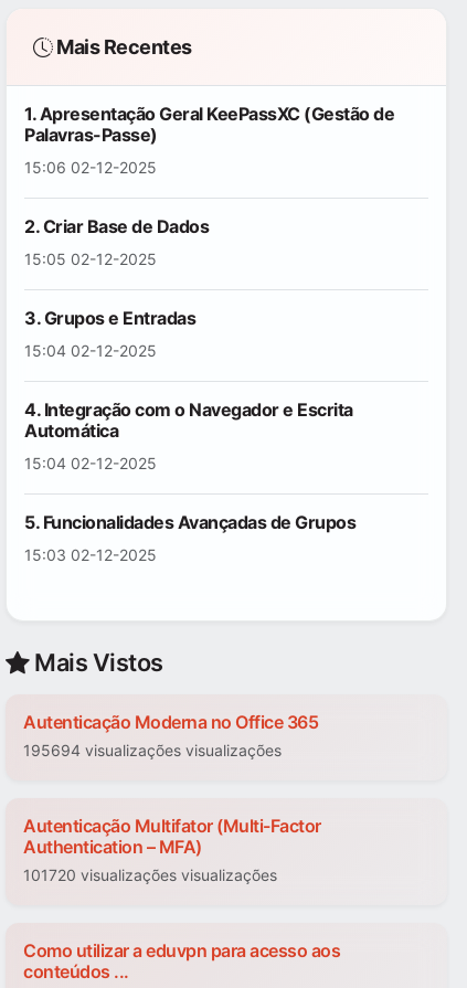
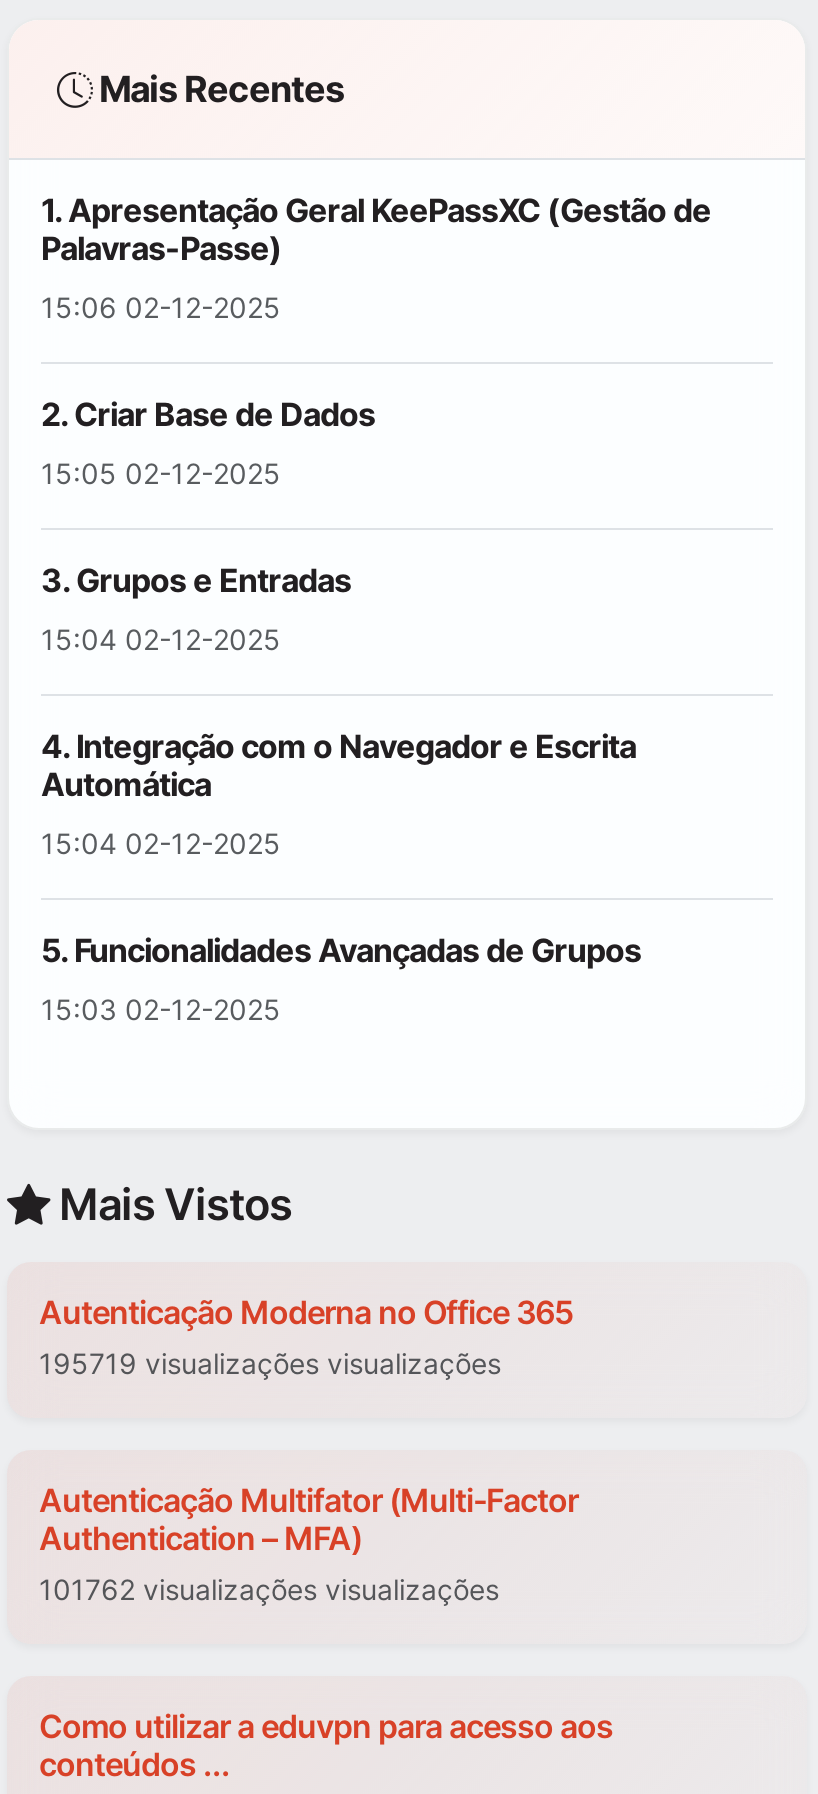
- 195694 visualizações visualizações
+ 195719 visualizações visualizações

- 101720 visualizações visualizações
+ 101762 visualizações visualizações
